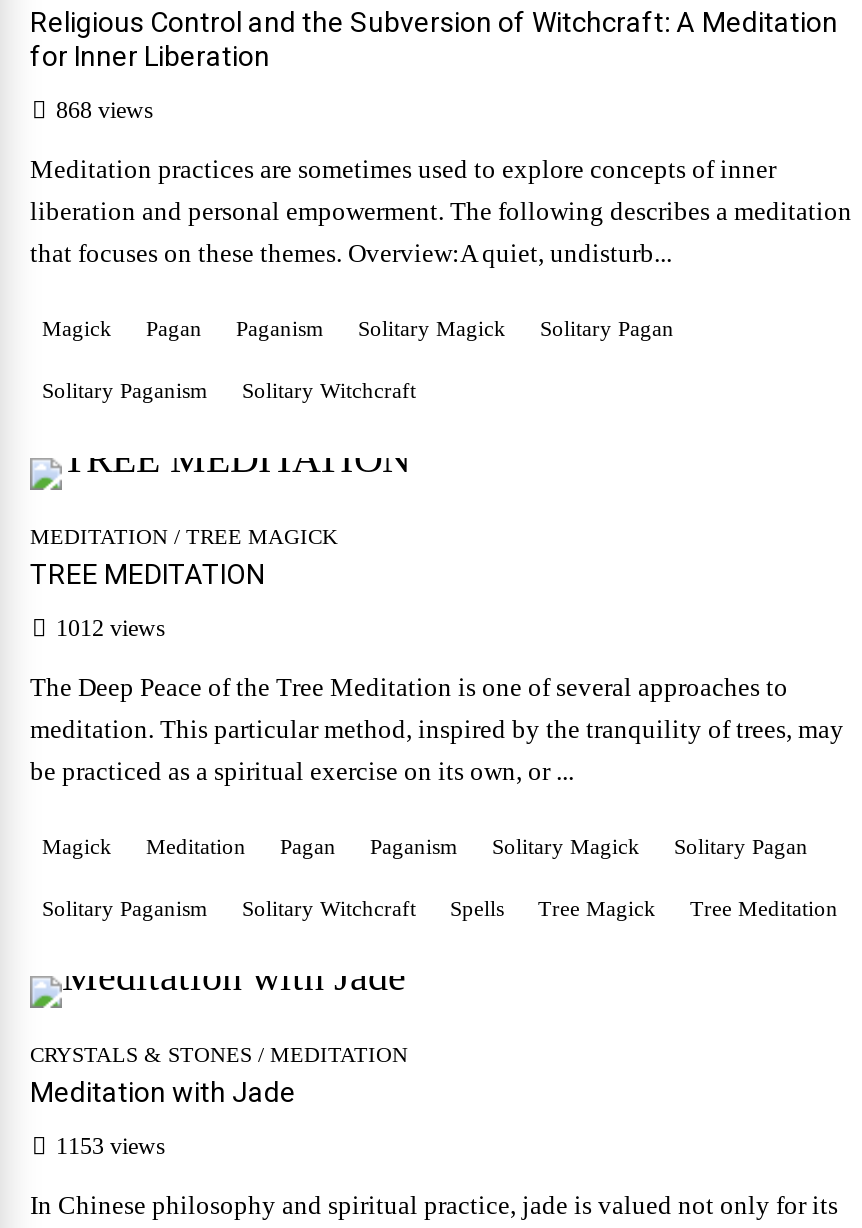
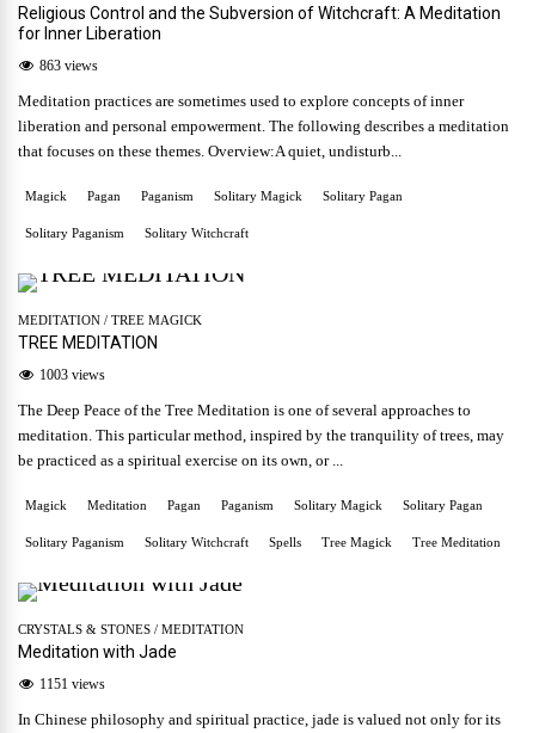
- 868 views
+ 863 views

- 1012 views
+ 1003 views

- 1153 views
+ 1151 views
